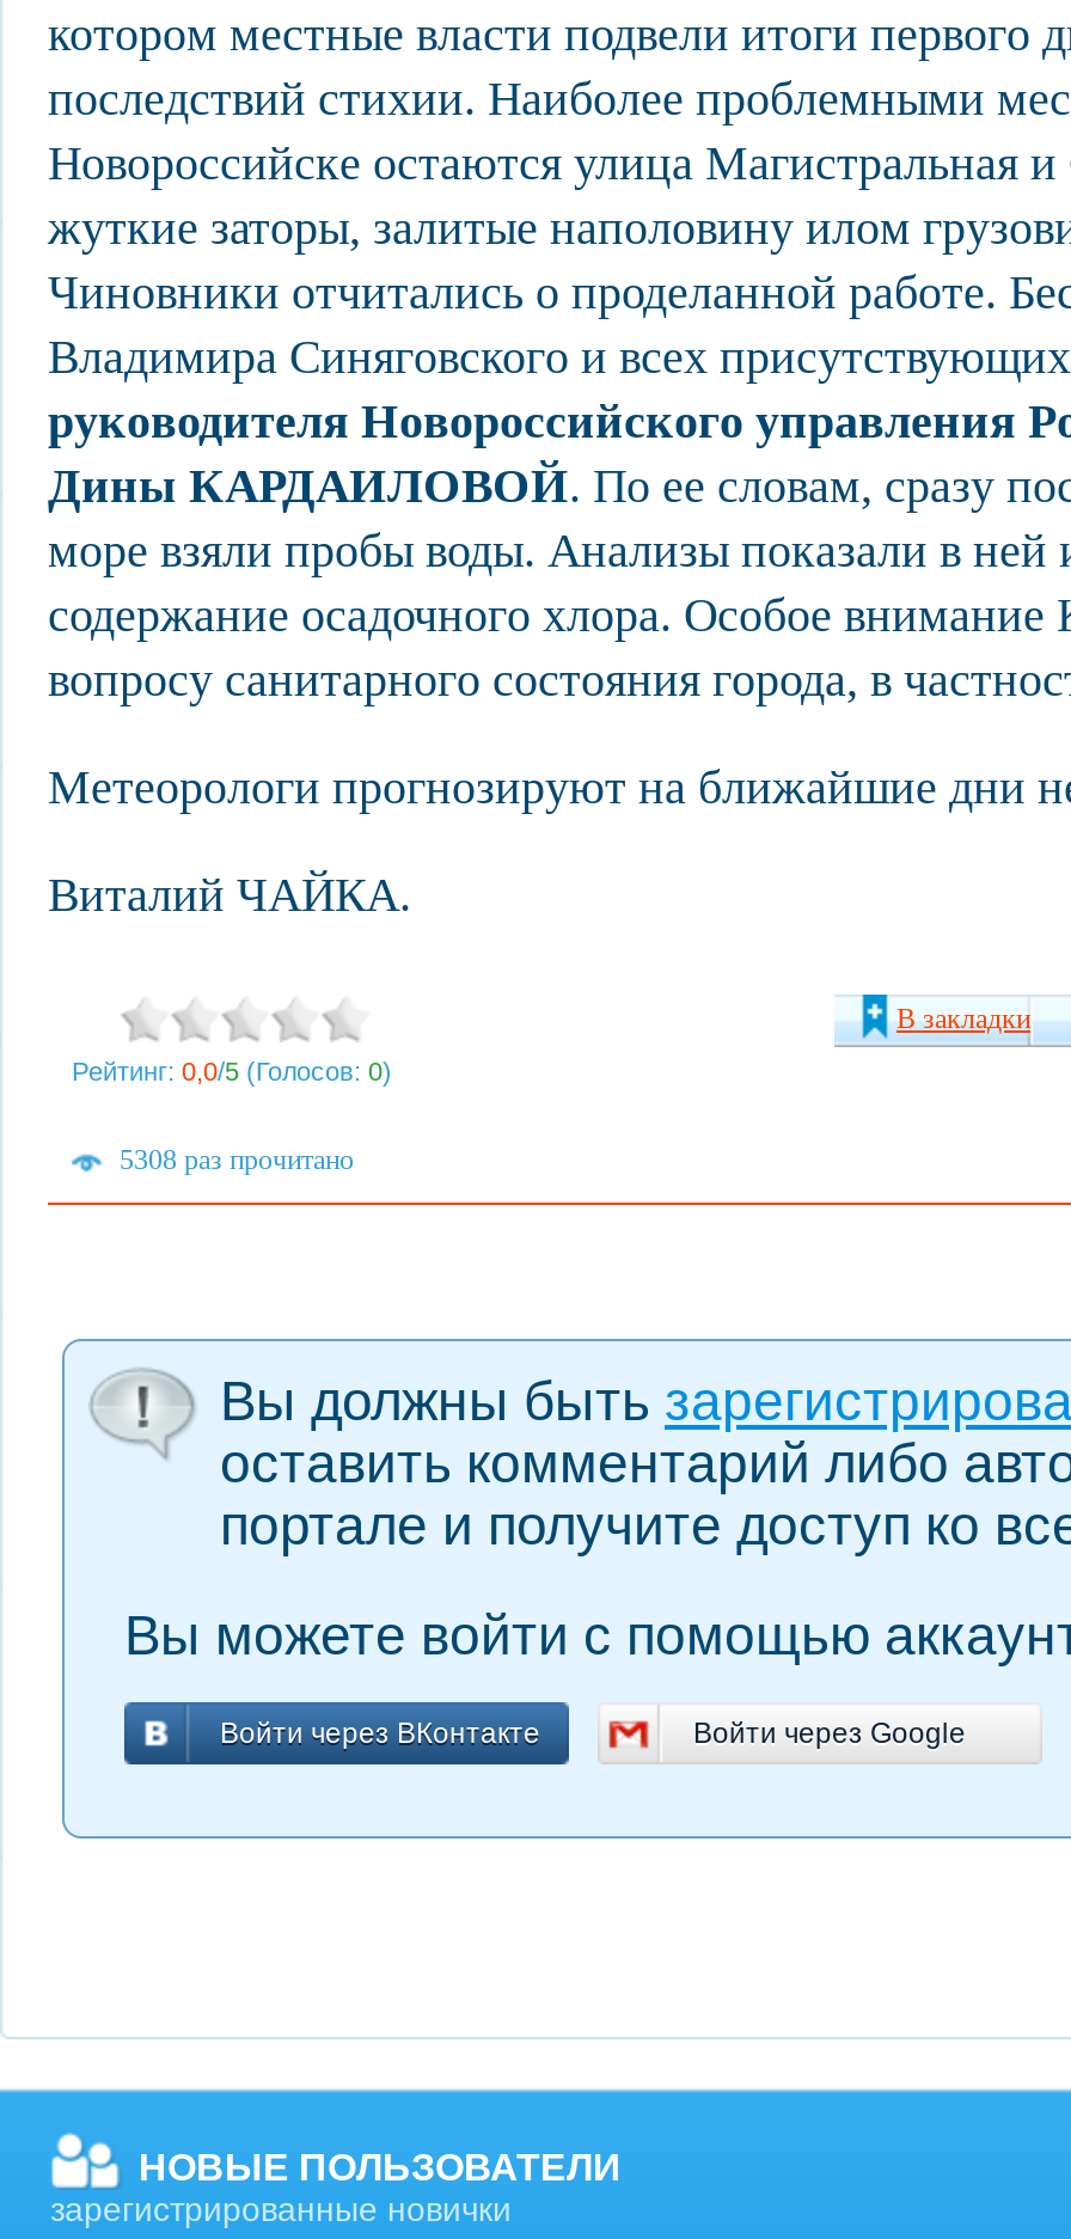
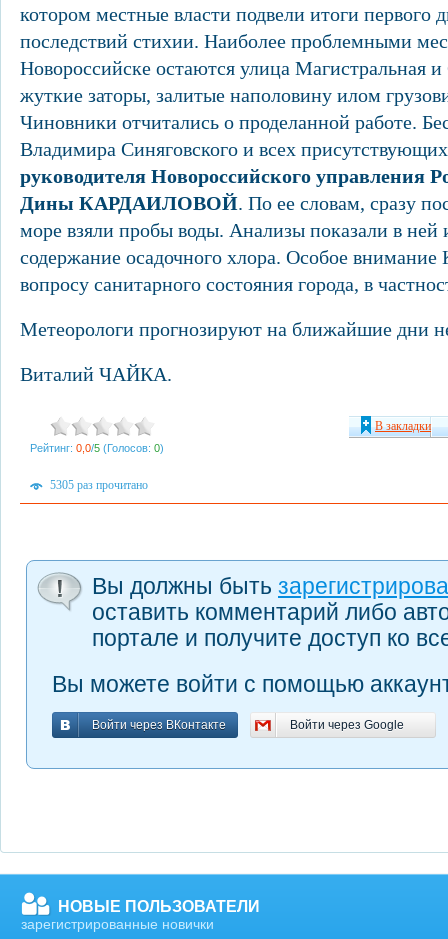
- 5308 раз прочитано
+ 5305 раз прочитано
